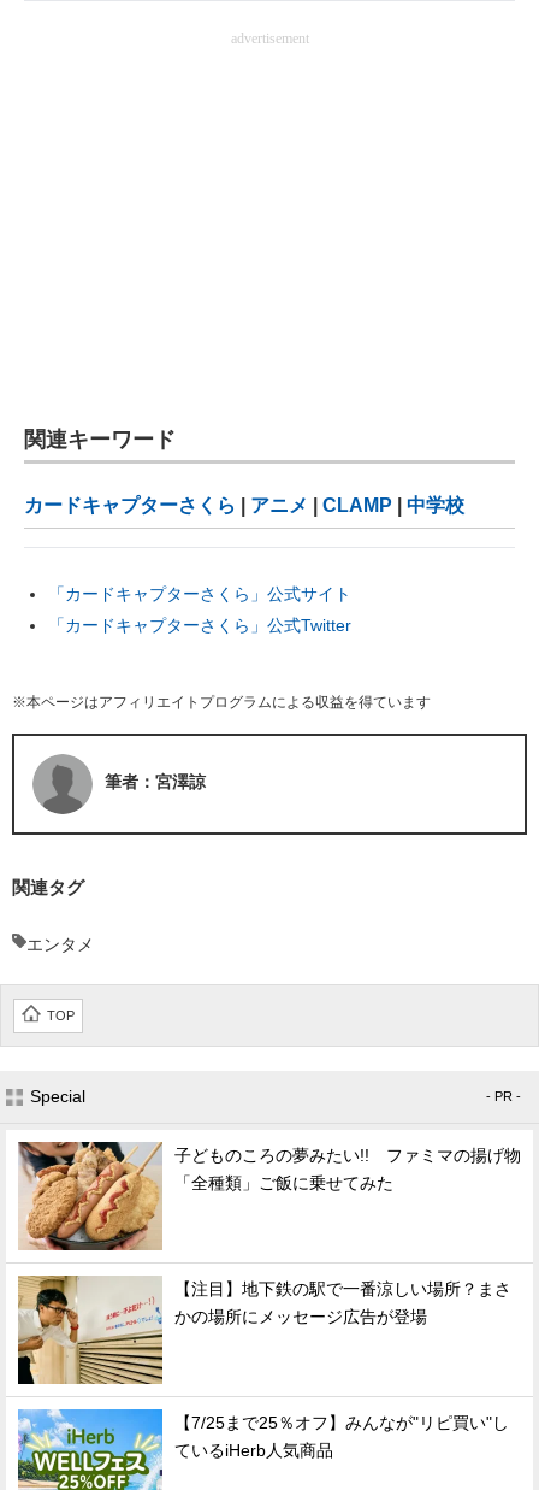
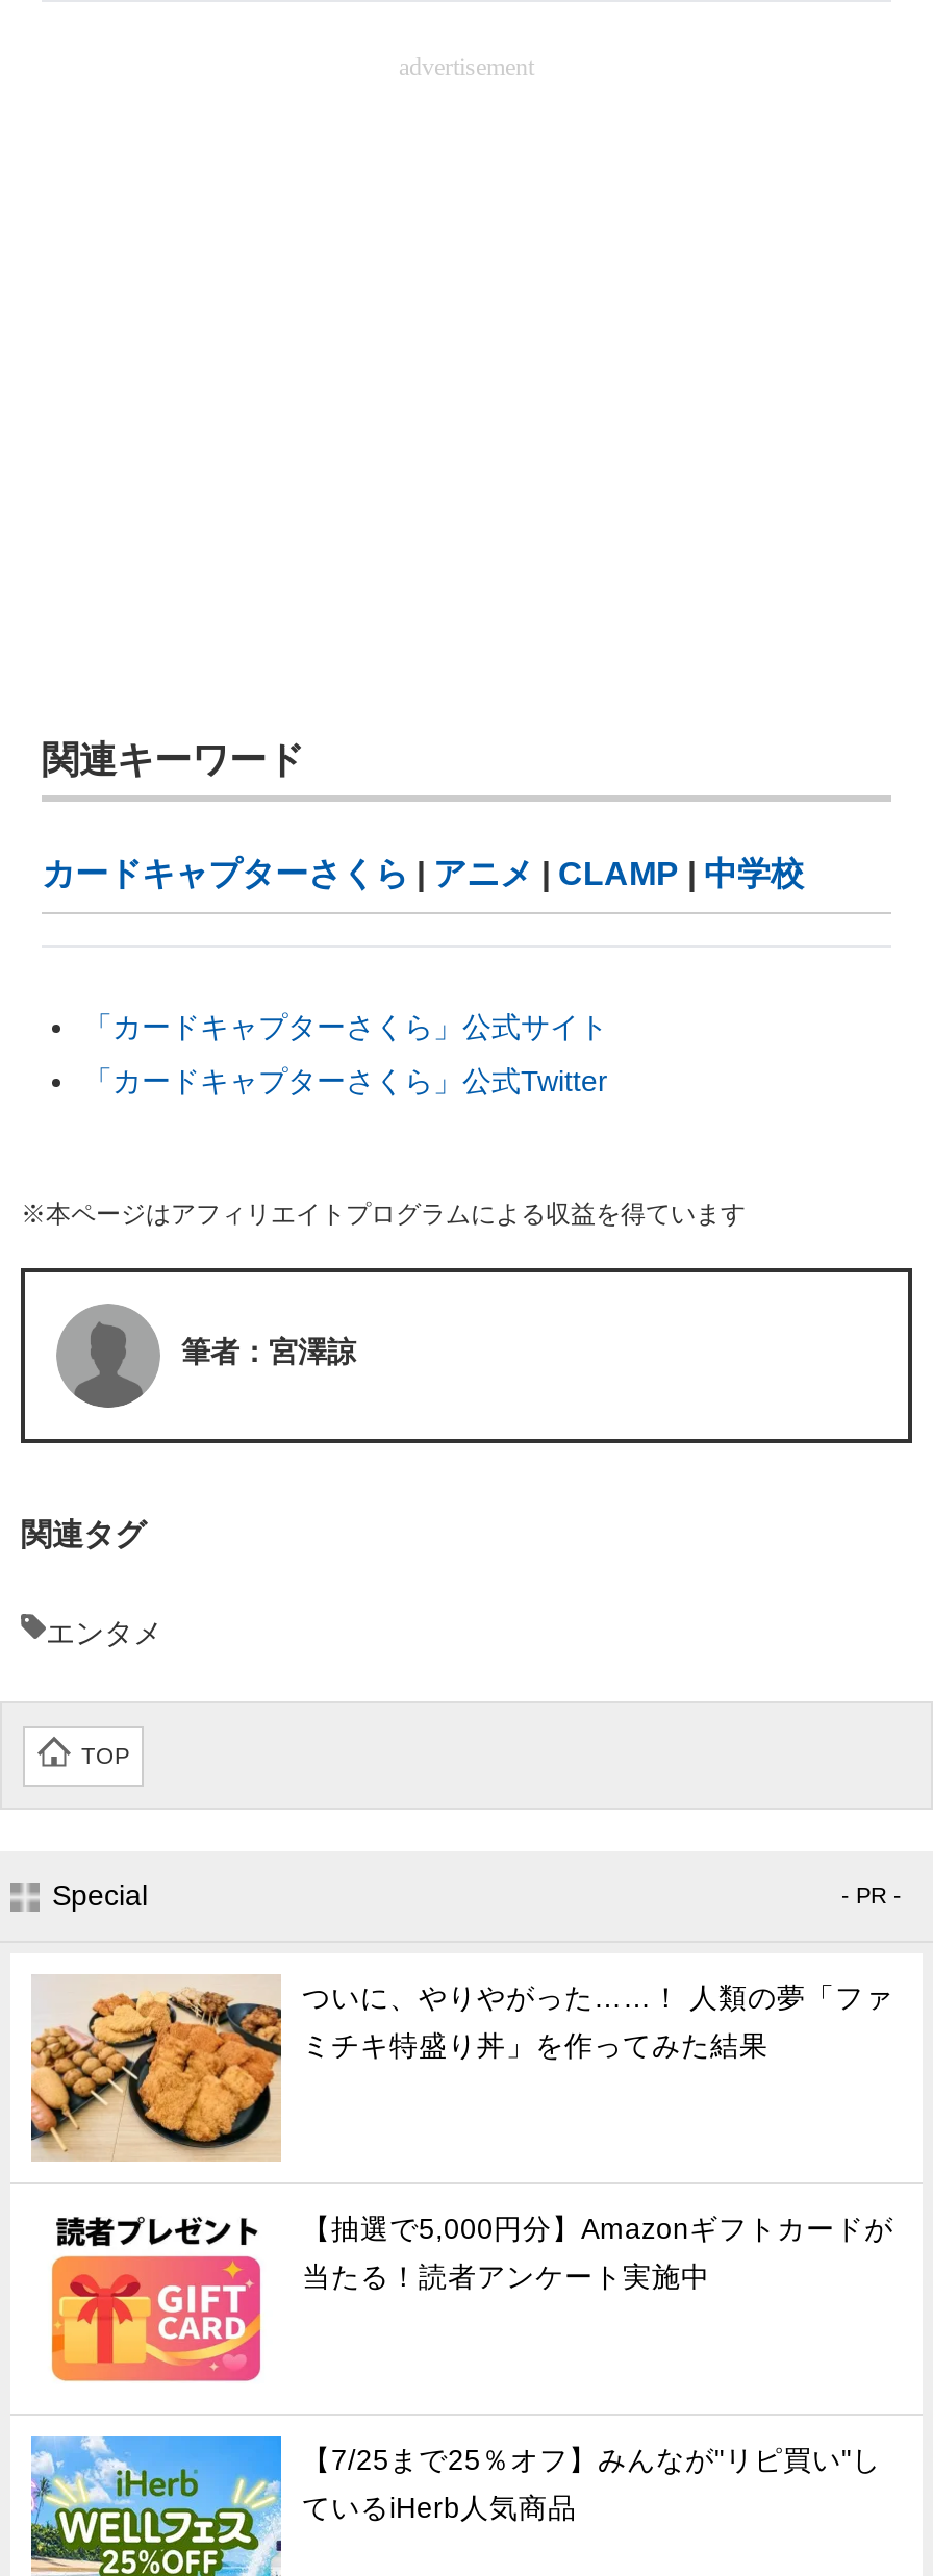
- [image]
- 子どものころの夢みたい!! ファミマの揚げ物
+ [image]
+ ついに、やりやがった……！ 人類の夢「ファ

- 「全種類」ご飯に乗せてみた
+ ミチキ特盛り丼」を作ってみた結果

- [image]
- 【注目】地下鉄の駅で一番涼しい場所？まさ
+ [image]
+ 【抽選で5,000円分】Amazonギフトカードが

- かの場所にメッセージ広告が登場
+ 当たる！読者アンケート実施中
